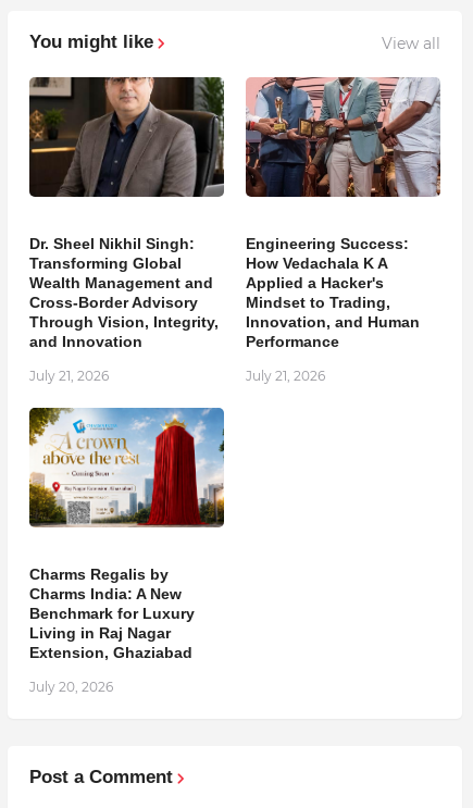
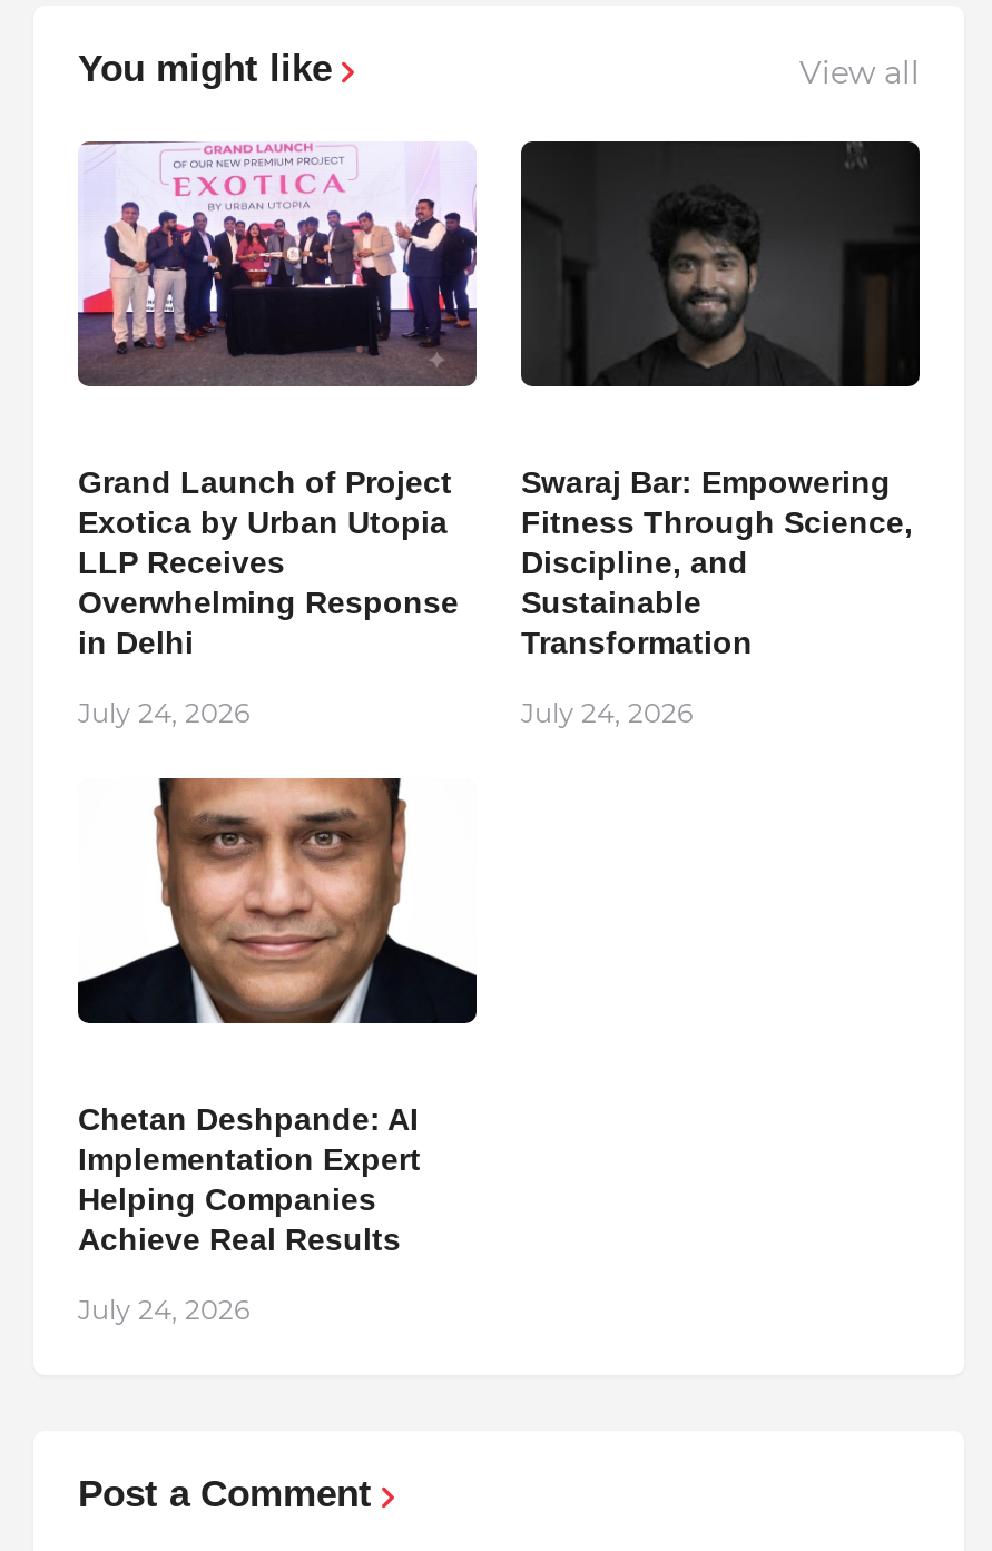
- [image]
- Dr. Sheel Nikhil Singh:
- Transforming Global
- Wealth Management and
- Cross-Border Advisory
- Through Vision, Integrity,
- and Innovation
+ [image]
+ Grand Launch of Project
+ Exotica by Urban Utopia
+ LLP Receives
+ Overwhelming Response
+ in Delhi

- [image]
- Engineering Success:
- How Vedachala K A
- Applied a Hacker's
- Mindset to Trading,
- Innovation, and Human
- Performance
+ [image]
+ Swaraj Bar: Empowering
+ Fitness Through Science,
+ Discipline, and
+ Sustainable
+ Transformation

- July 21, 2026
+ July 24, 2026

- July 21, 2026
+ July 24, 2026

- [image]
- Charms Regalis by
- Charms India: A New
- Benchmark for Luxury
- Living in Raj Nagar
- Extension, Ghaziabad
+ [image]
+ Chetan Deshpande: AI
+ Implementation Expert
+ Helping Companies
+ Achieve Real Results

- July 20, 2026
+ July 24, 2026
